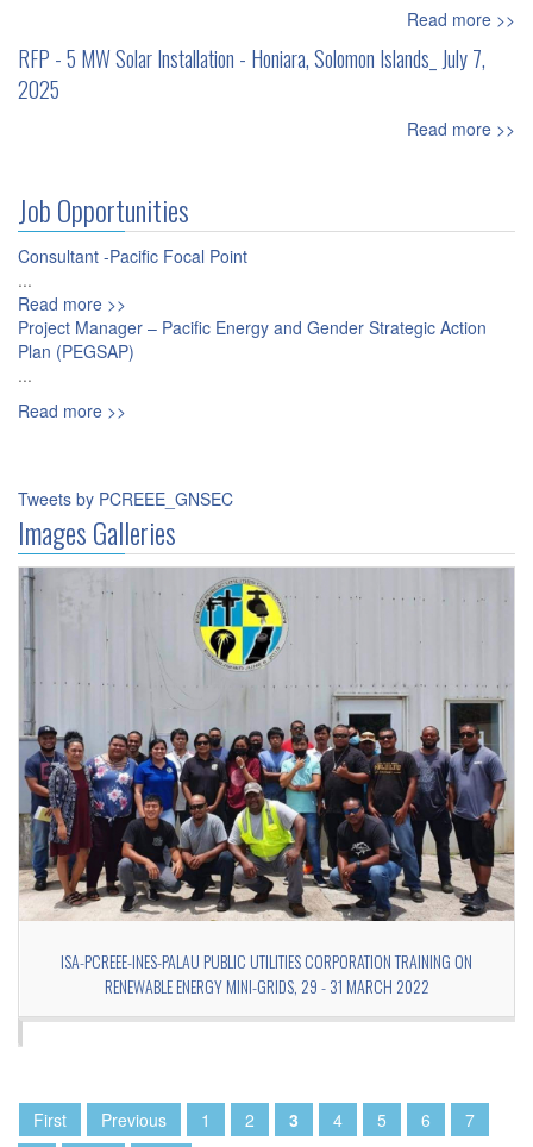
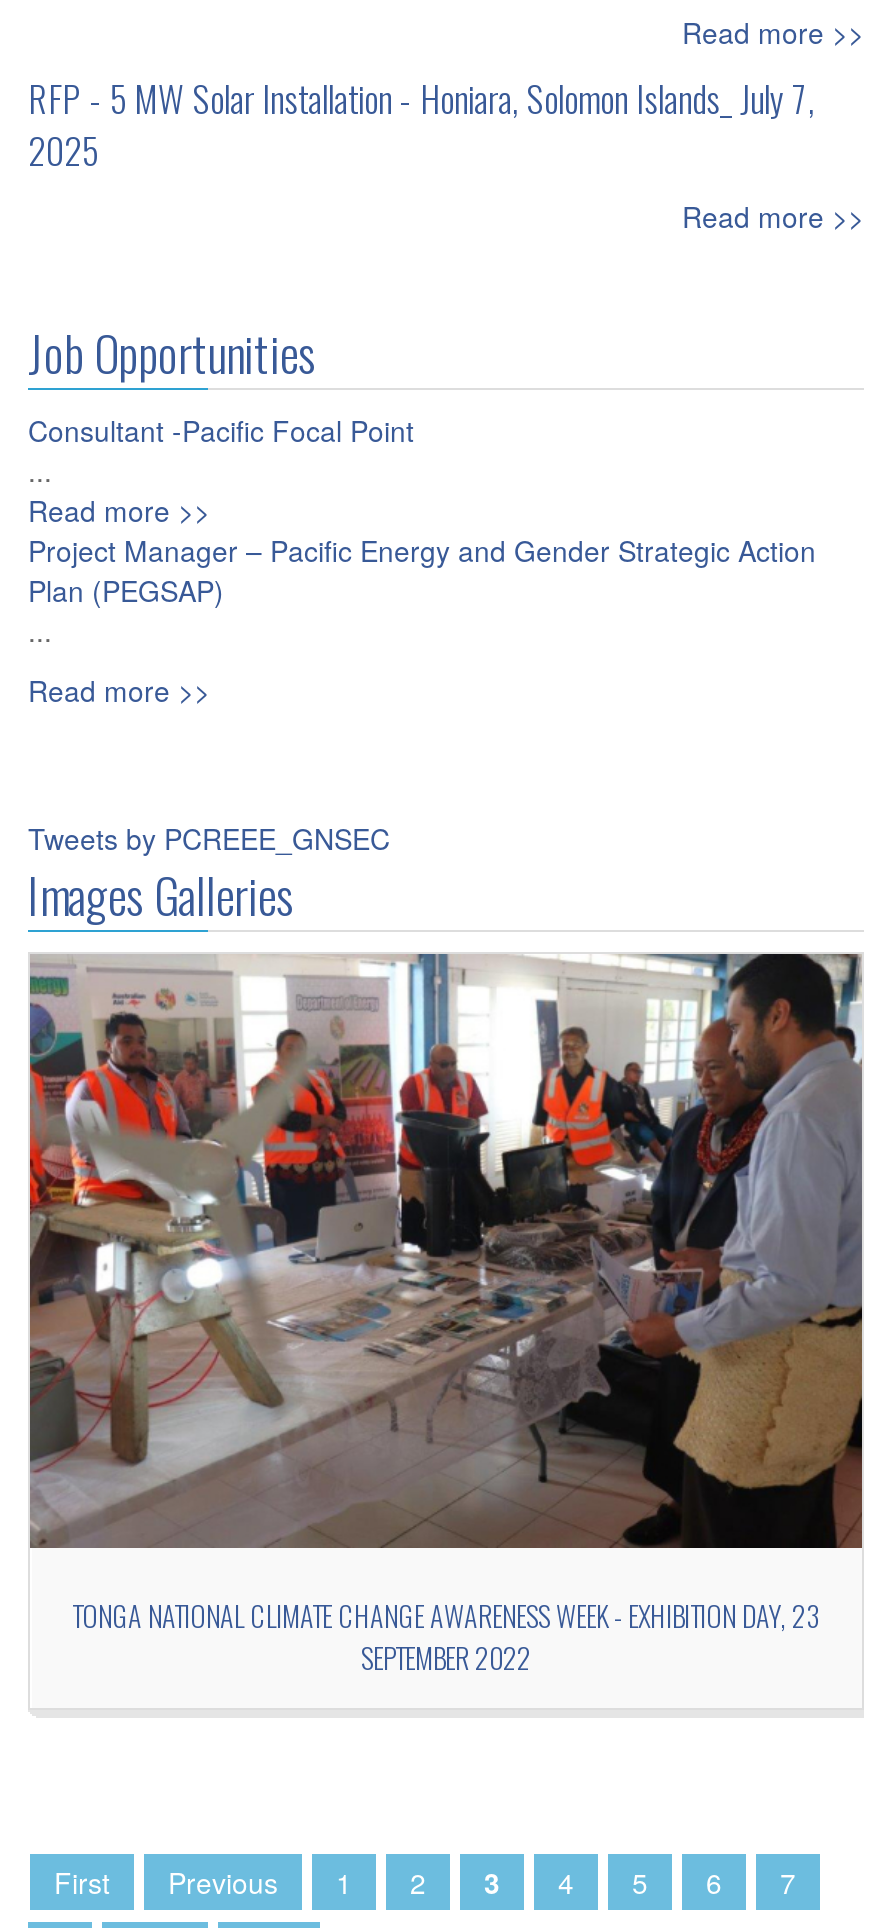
- [image]
- ISA-PCREEE-INES-PALAU PUBLIC UTILITIES CORPORATION TRAINING ON
- RENEWABLE ENERGY MINI-GRIDS, 29 - 31 MARCH 2022
+ [image]
+ TONGA NATIONAL CLIMATE CHANGE AWARENESS WEEK - EXHIBITION DAY, 23
+ SEPTEMBER 2022
